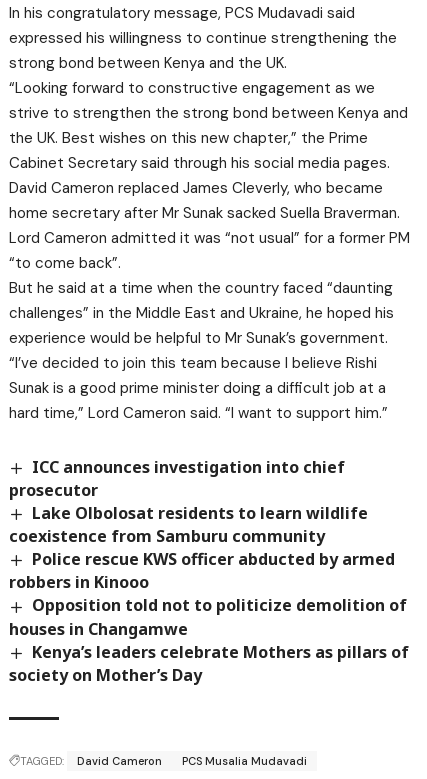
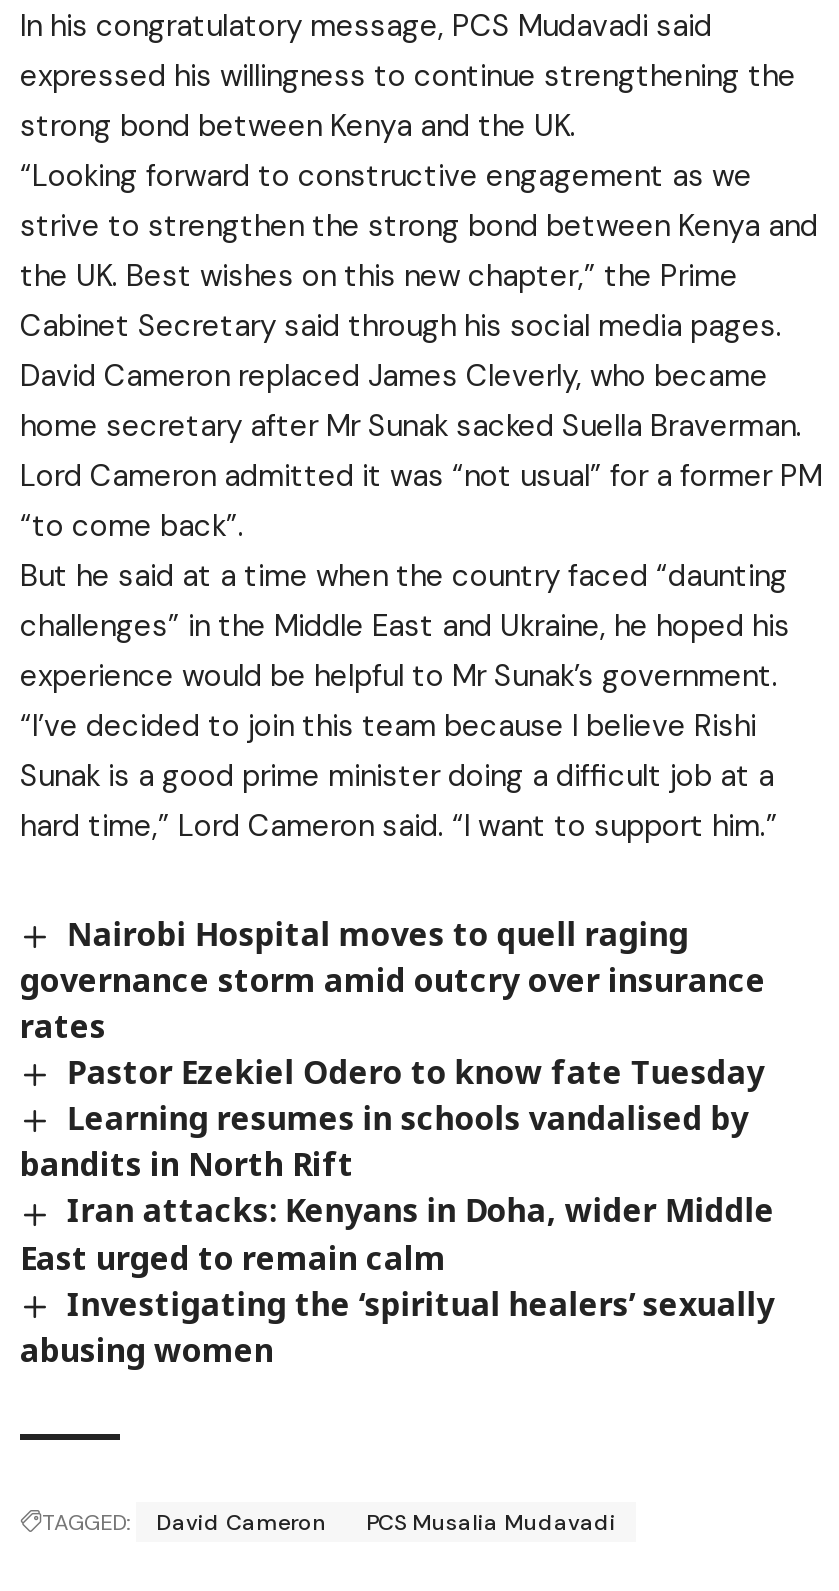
- ICC announces investigation into chief
- prosecutor
- Lake Olbolosat residents to learn wildlife
- coexistence from Samburu community
- Police rescue KWS officer abducted by armed
- robbers in Kinooo
- Opposition told not to politicize demolition of
- houses in Changamwe
- Kenya’s leaders celebrate Mothers as pillars of
- society on Mother’s Day
+ Nairobi Hospital moves to quell raging
+ governance storm amid outcry over insurance
+ rates
+ Pastor Ezekiel Odero to know fate Tuesday
+ Learning resumes in schools vandalised by
+ bandits in North Rift
+ Iran attacks: Kenyans in Doha, wider Middle
+ East urged to remain calm
+ Investigating the ‘spiritual healers’ sexually
+ abusing women
